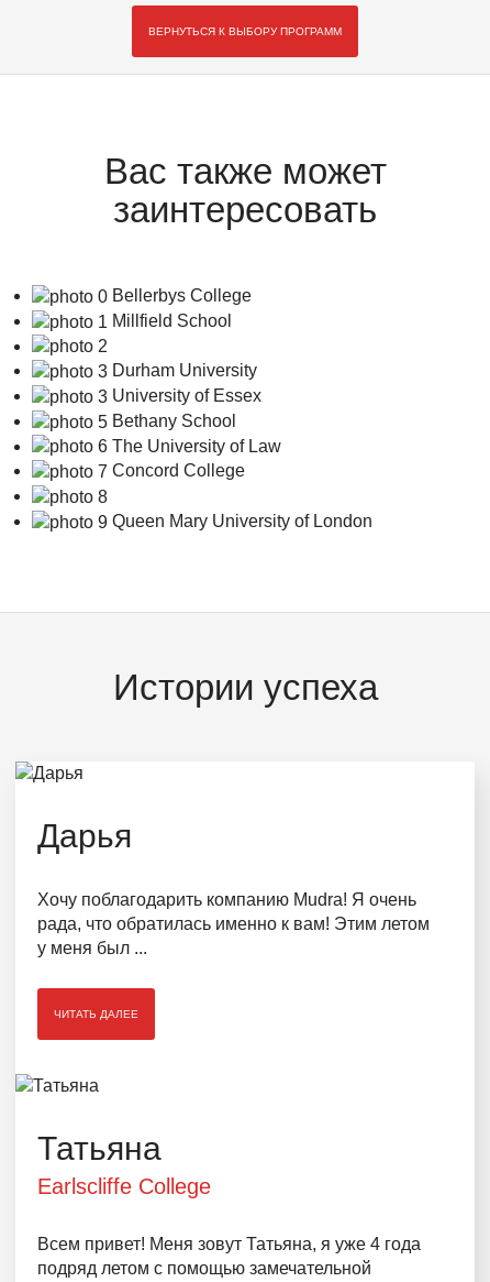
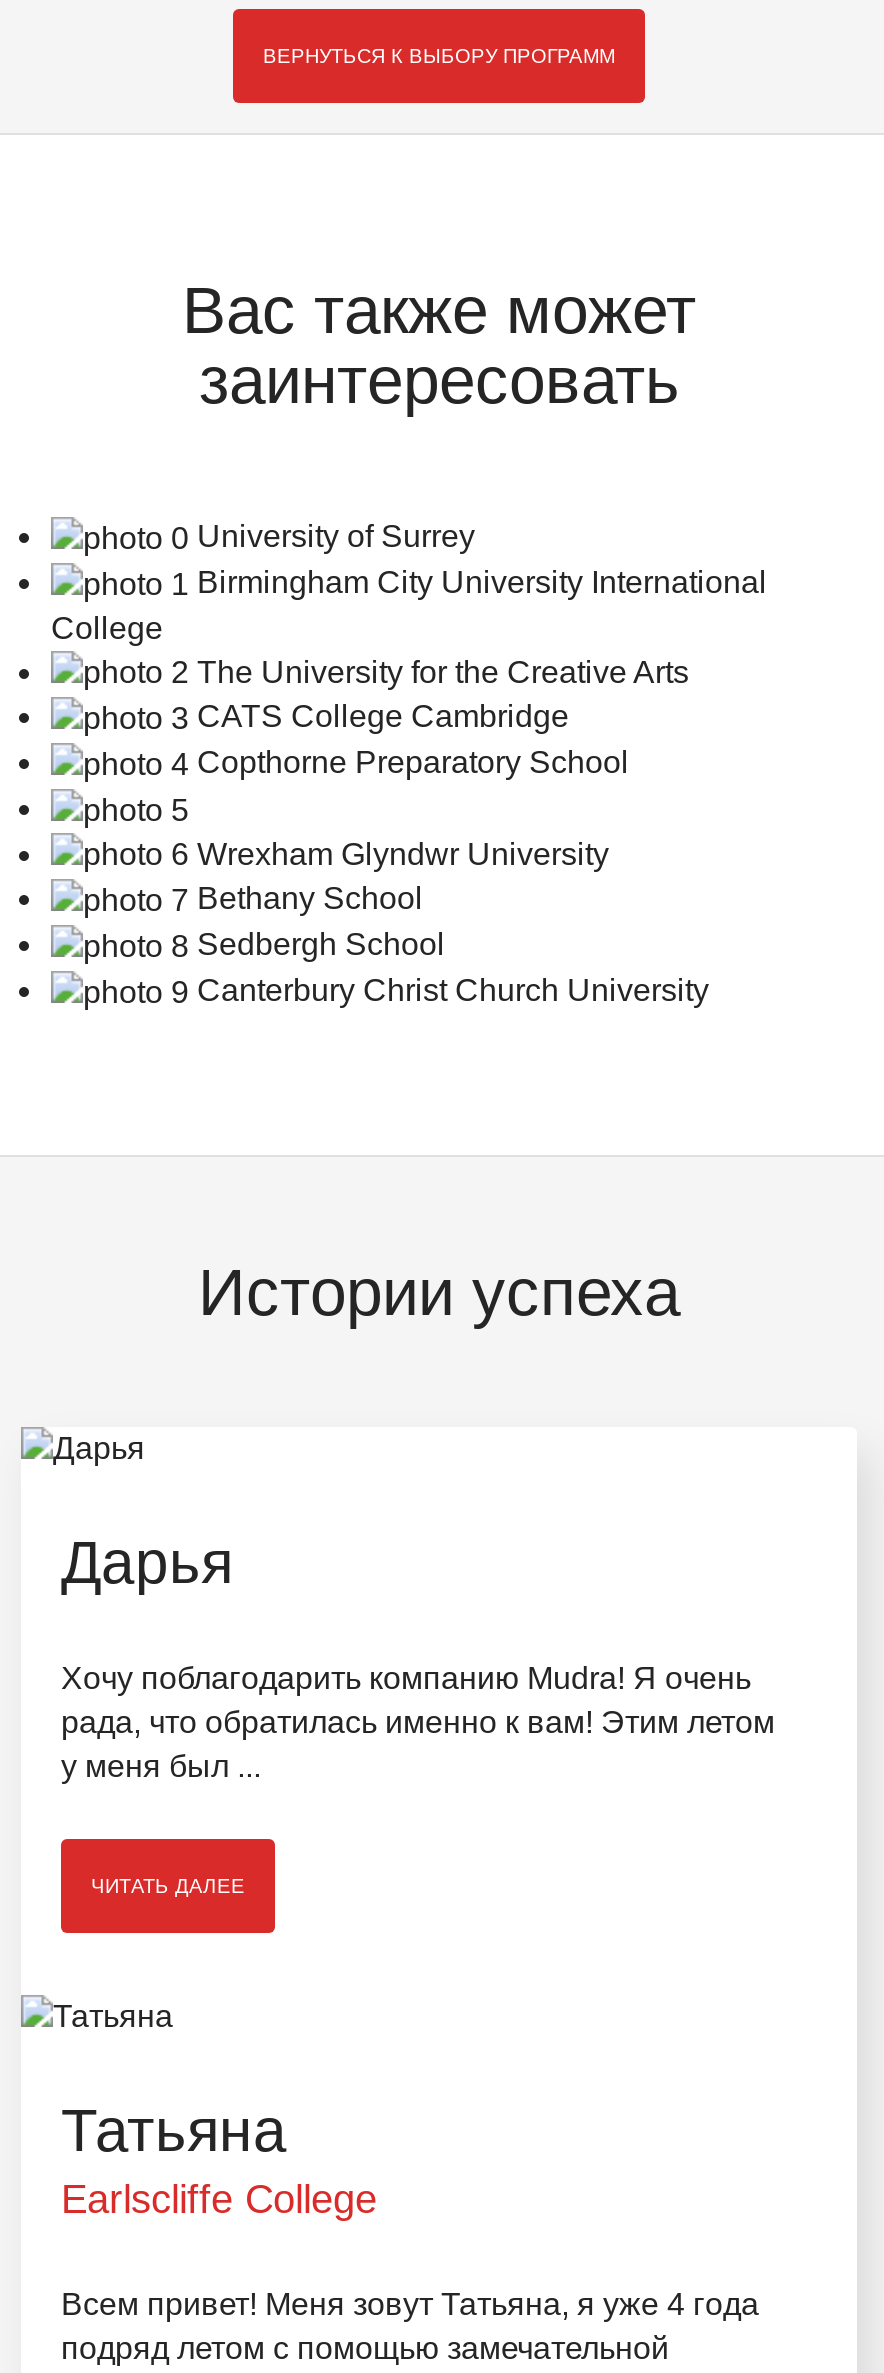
moved down: [image] | Bethany School

- Bellerbys College
- Millfield School
+ University of Surrey
+ Birmingham City University International
+ College
+ The University for the Creative Arts
+ CATS College Cambridge
+ Copthorne Preparatory School

- Durham University
- University of Essex
+ Wrexham Glyndwr University

- The University of Law
- Concord College
- Queen Mary University of London
+ Sedbergh School
+ Canterbury Christ Church University
